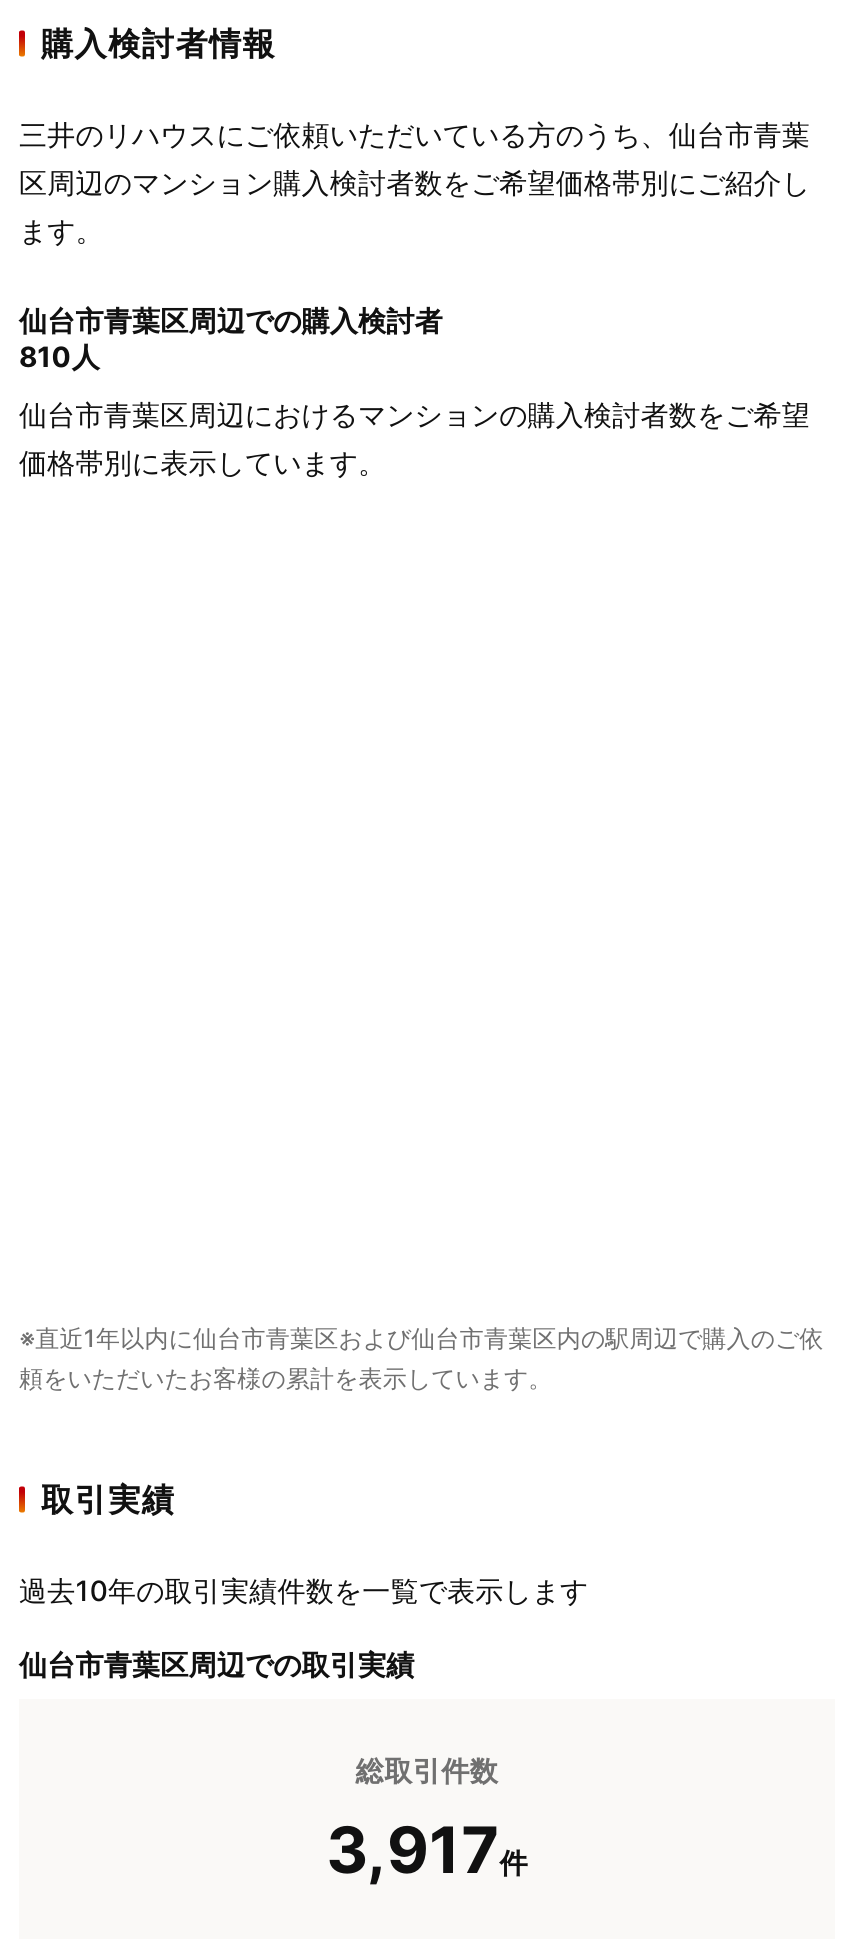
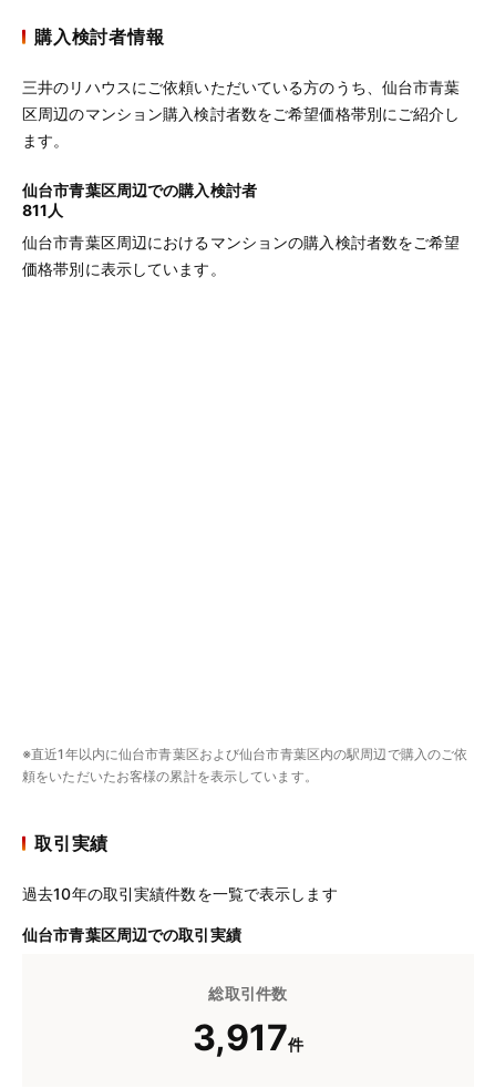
- 810人
+ 811人
